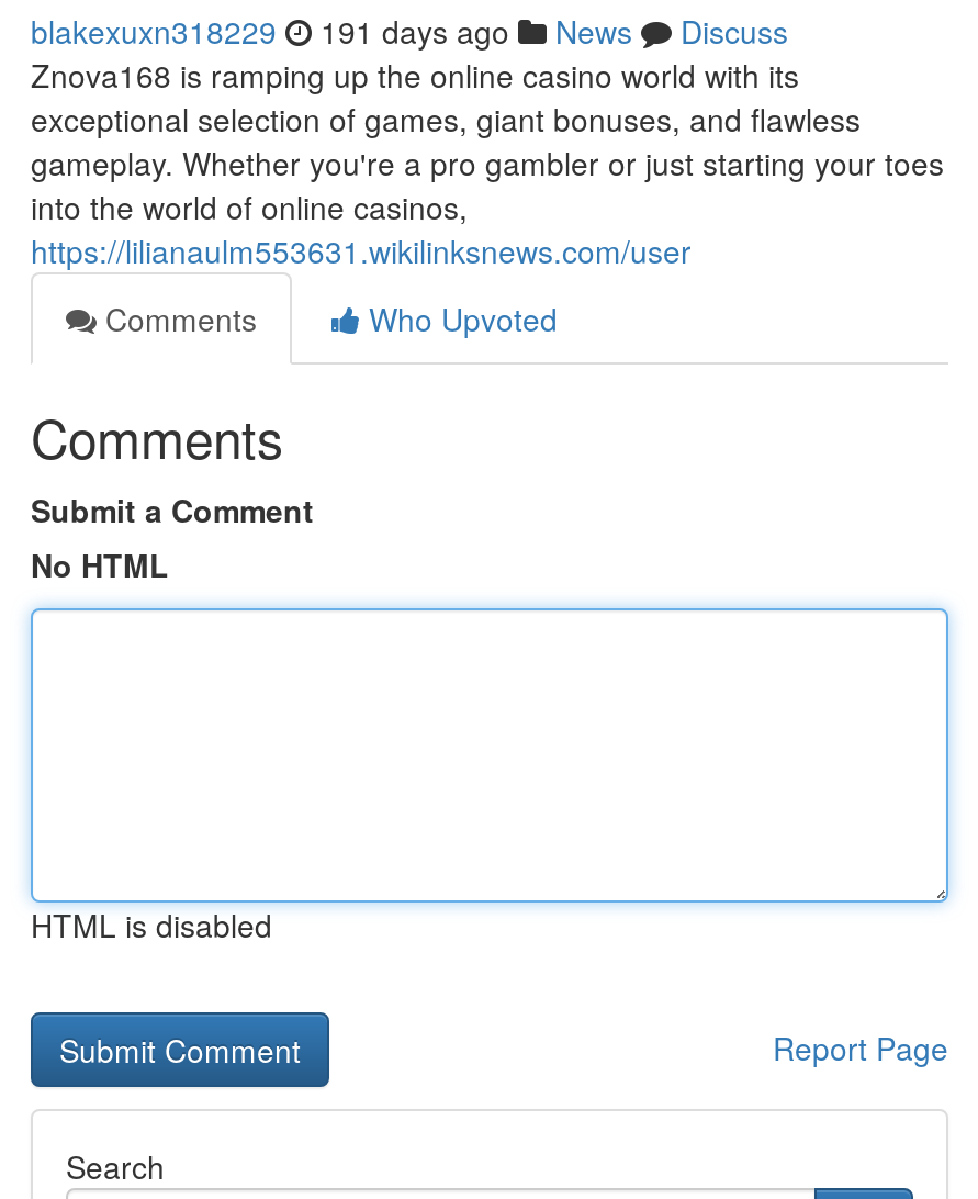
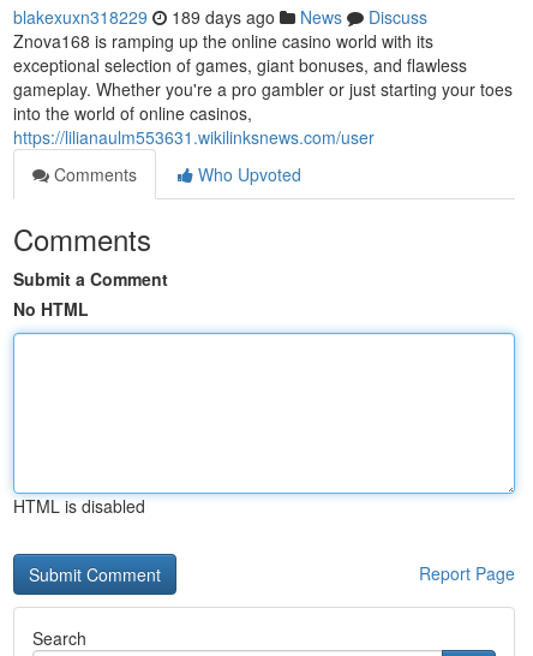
- blakexuxn318229 191 days ago News Discuss
+ blakexuxn318229 189 days ago News Discuss
